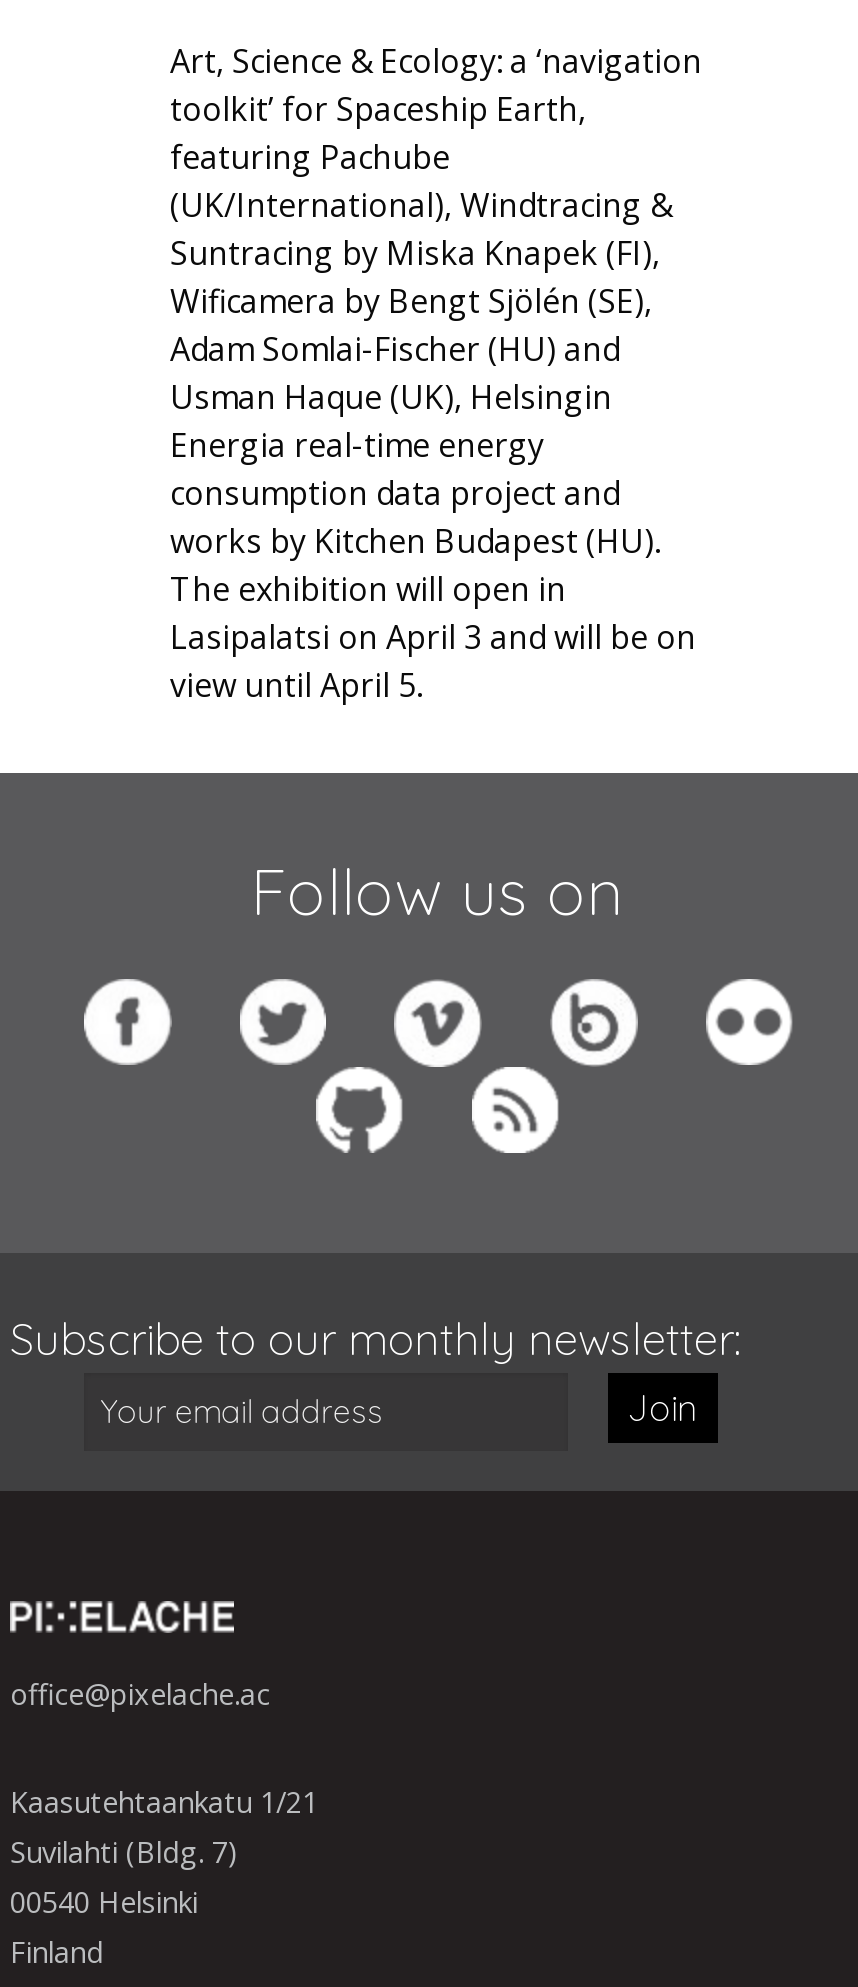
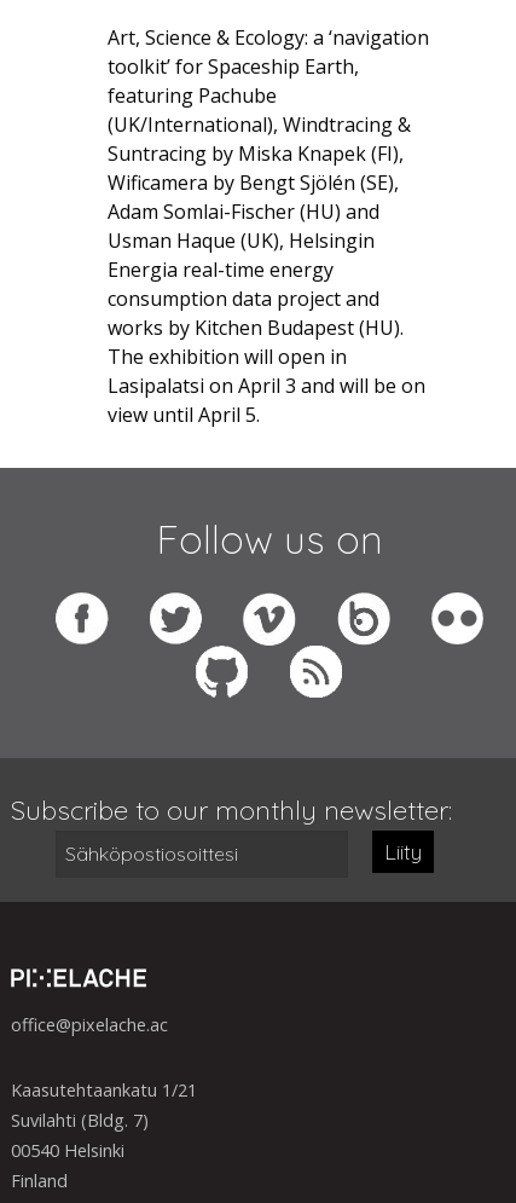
- Join
+ Liity
